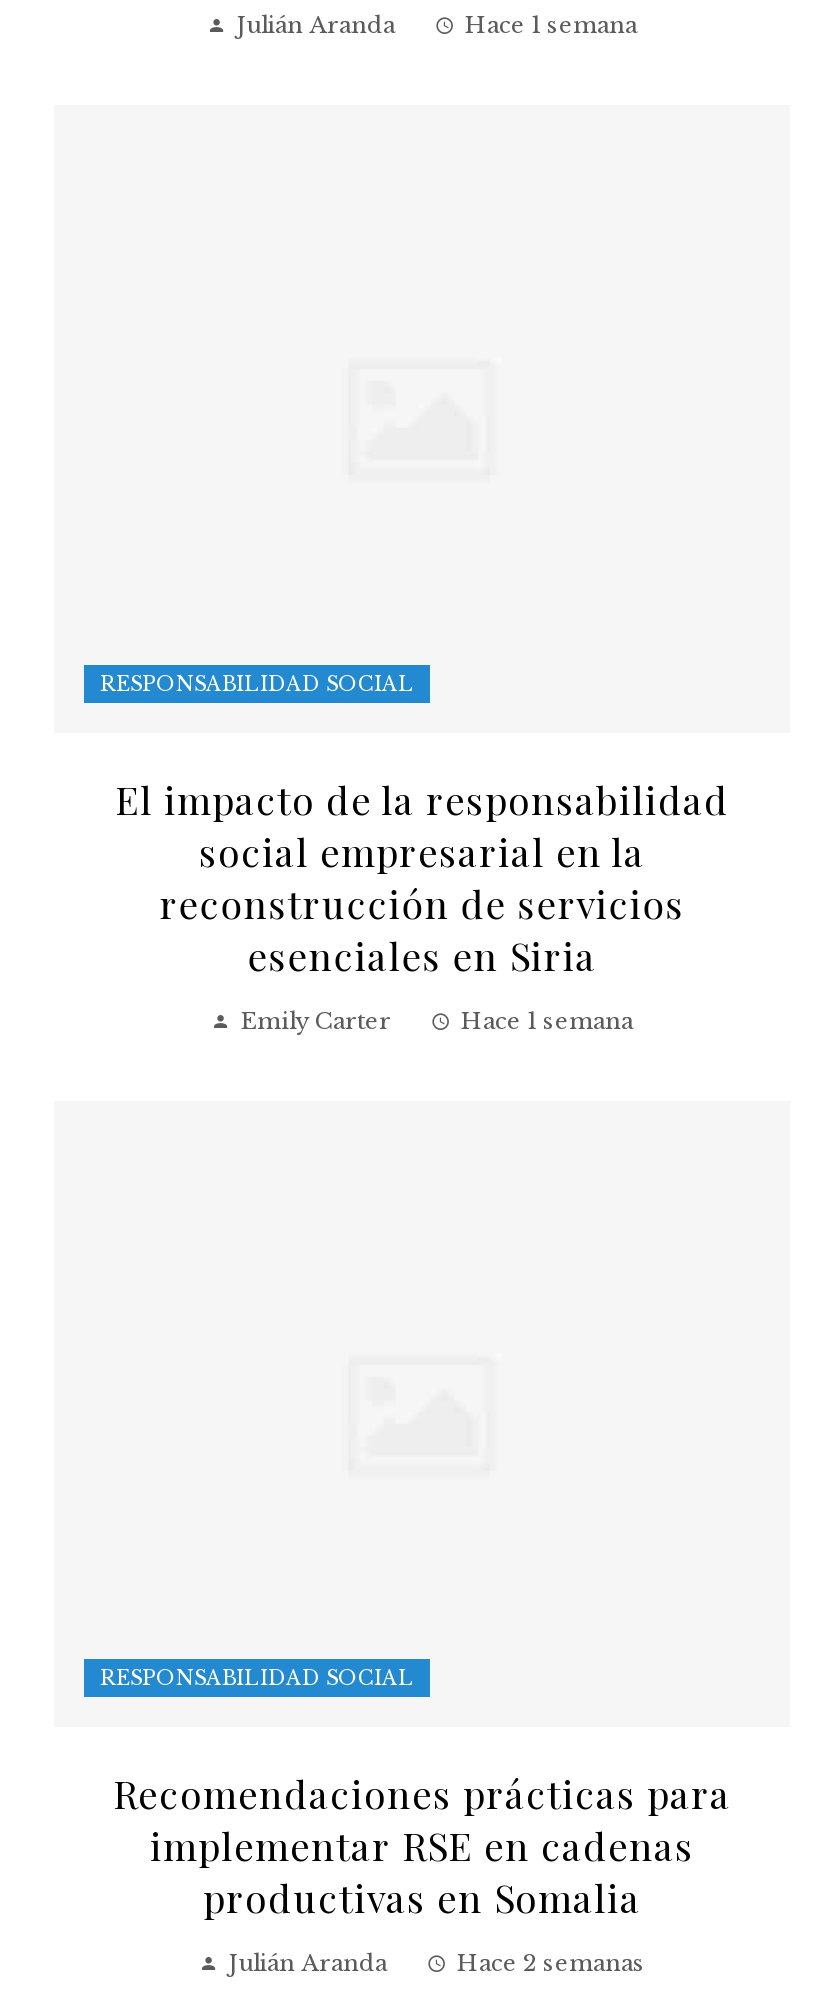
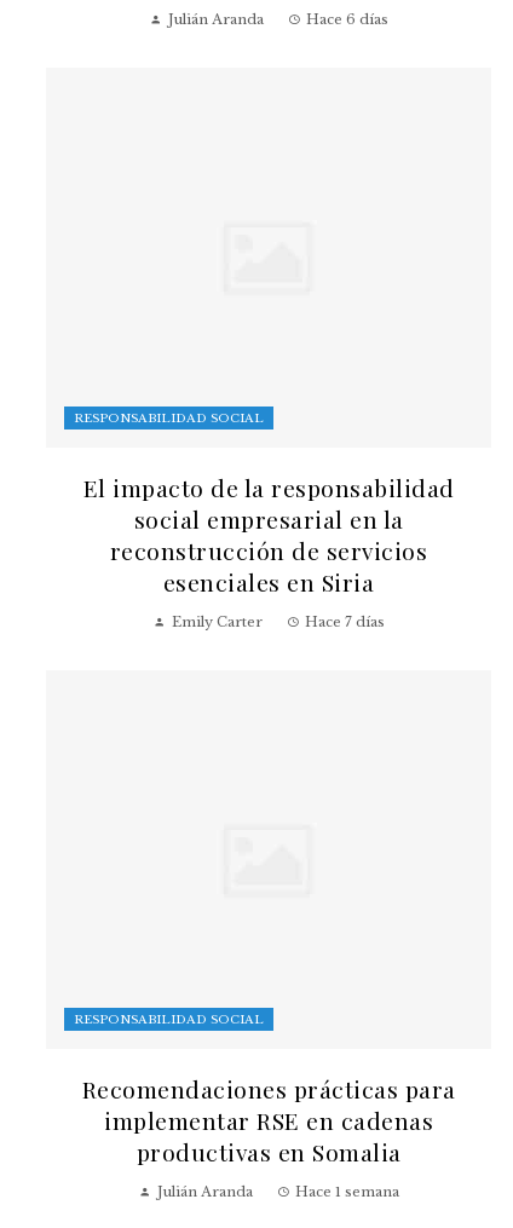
- Hace 1 semana
+ Hace 6 días

- Hace 1 semana
+ Hace 7 días

- Hace 2 semanas
+ Hace 1 semana
